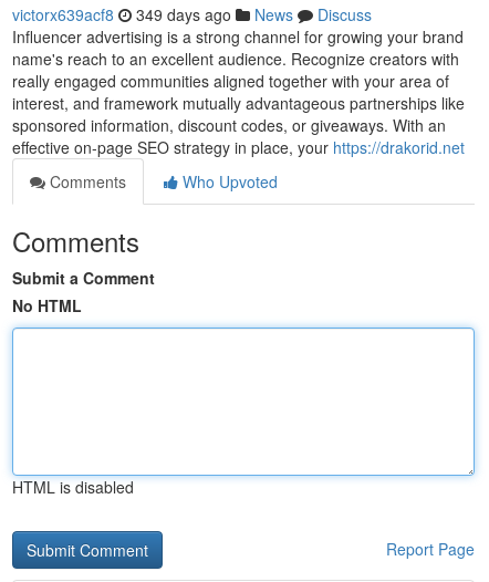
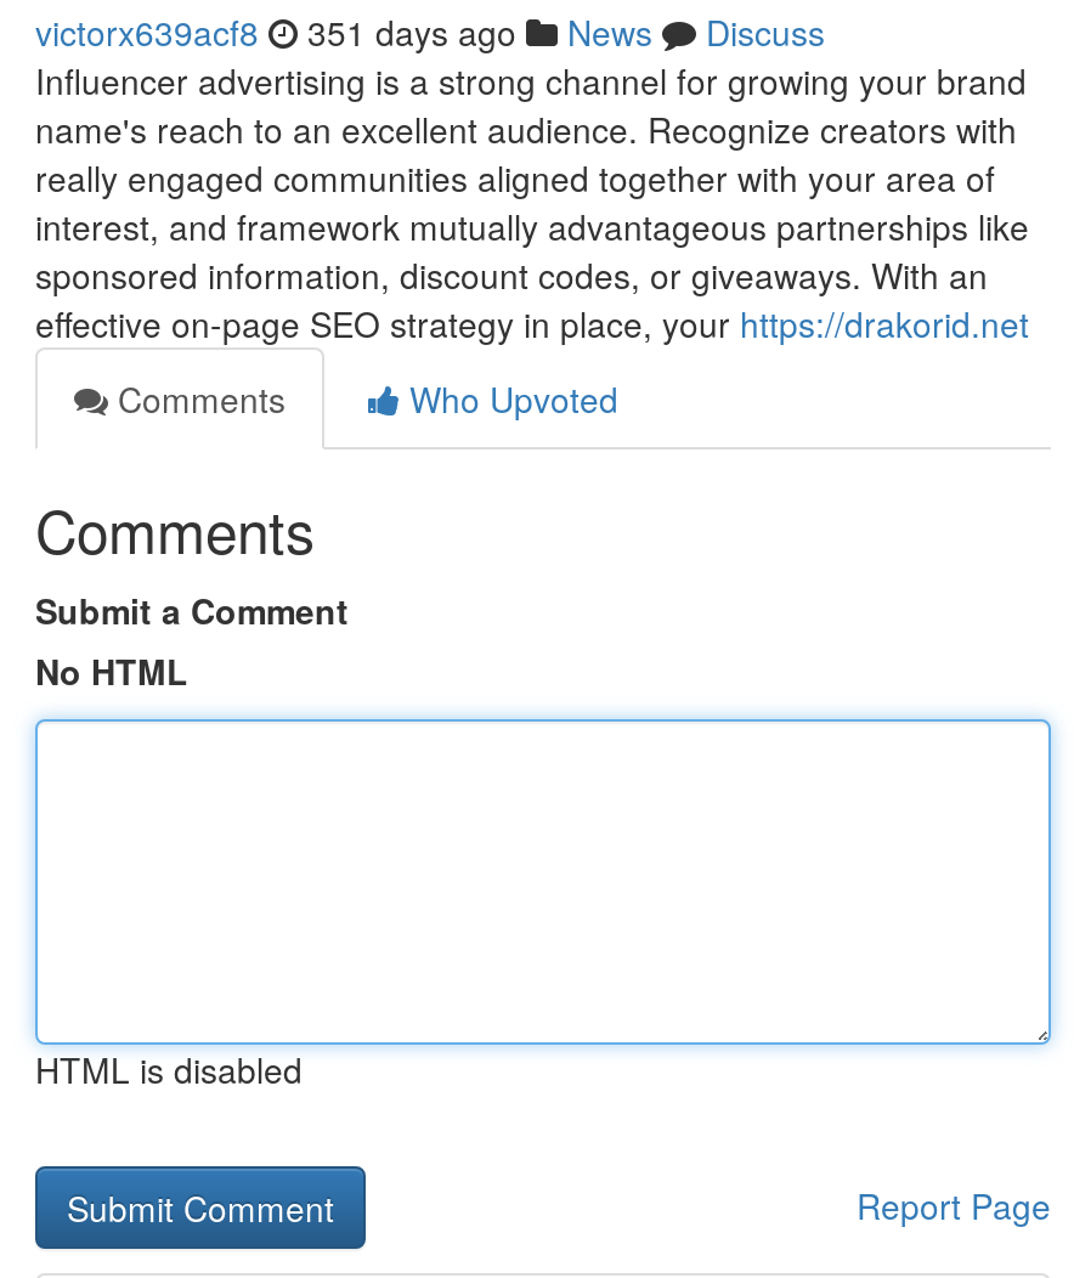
- victorx639acf8 349 days ago News Discuss
+ victorx639acf8 351 days ago News Discuss
